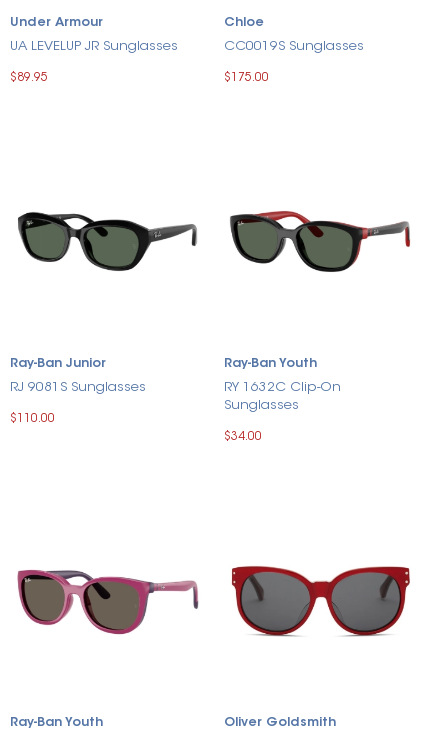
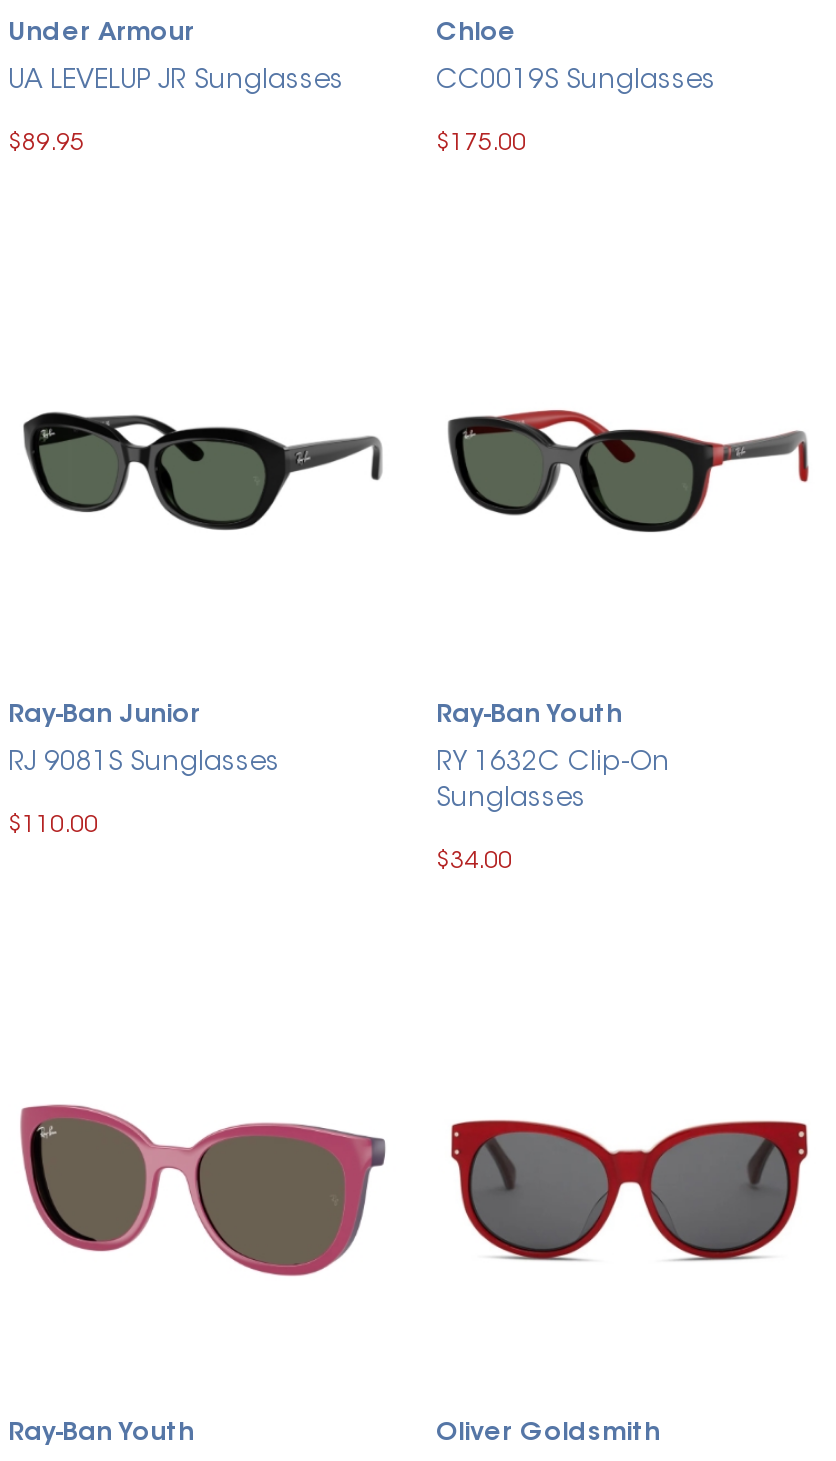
- [image]
+ [image]
